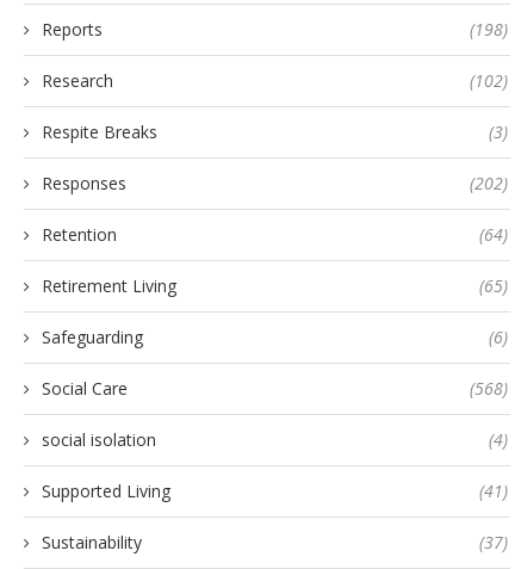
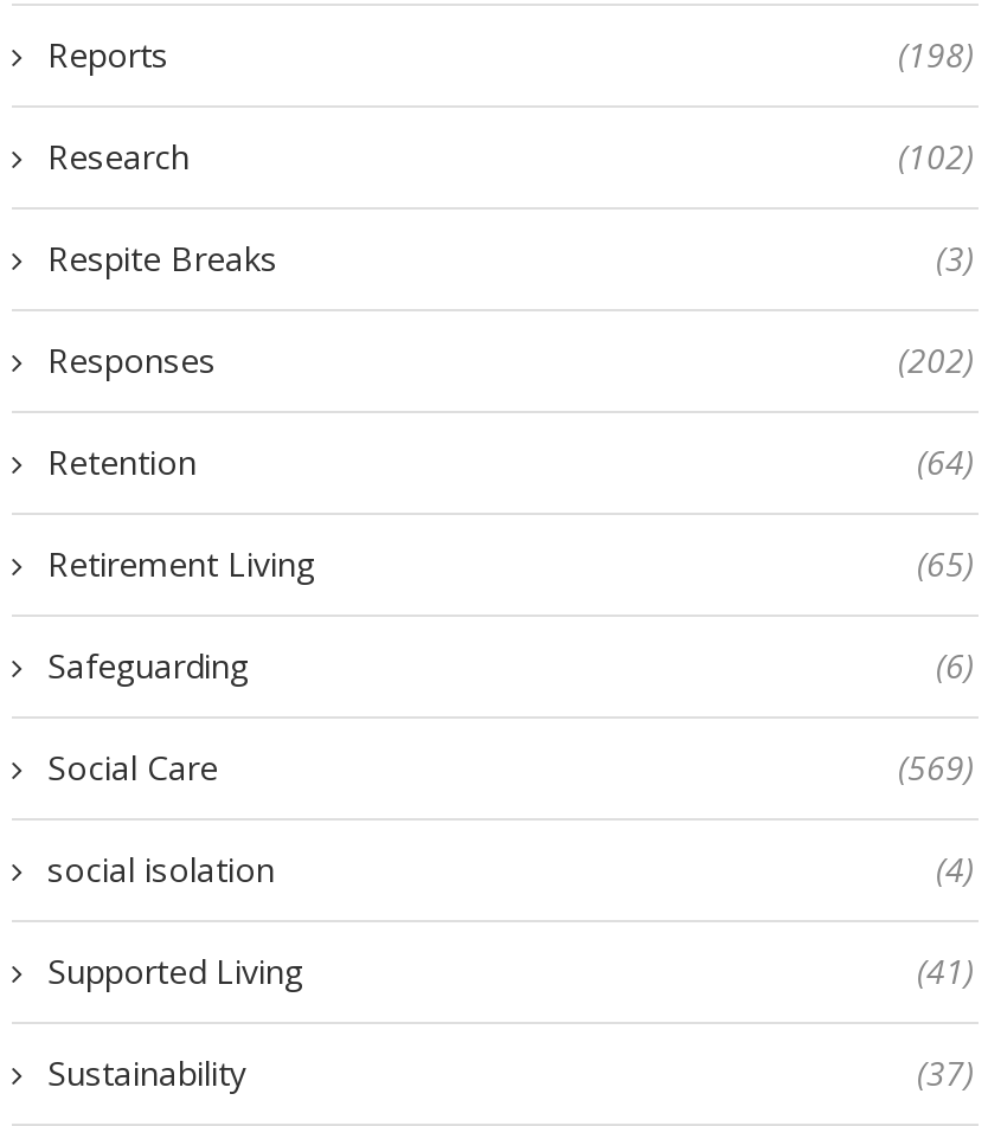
- (568)
+ (569)
